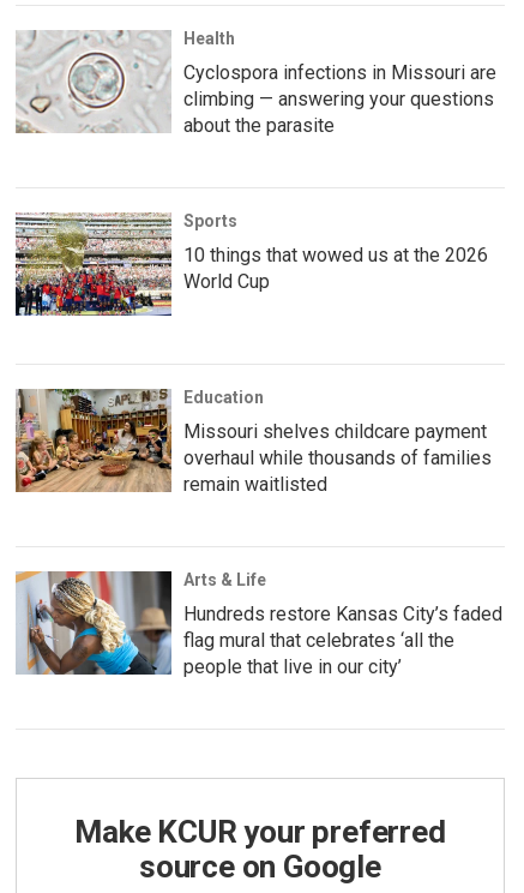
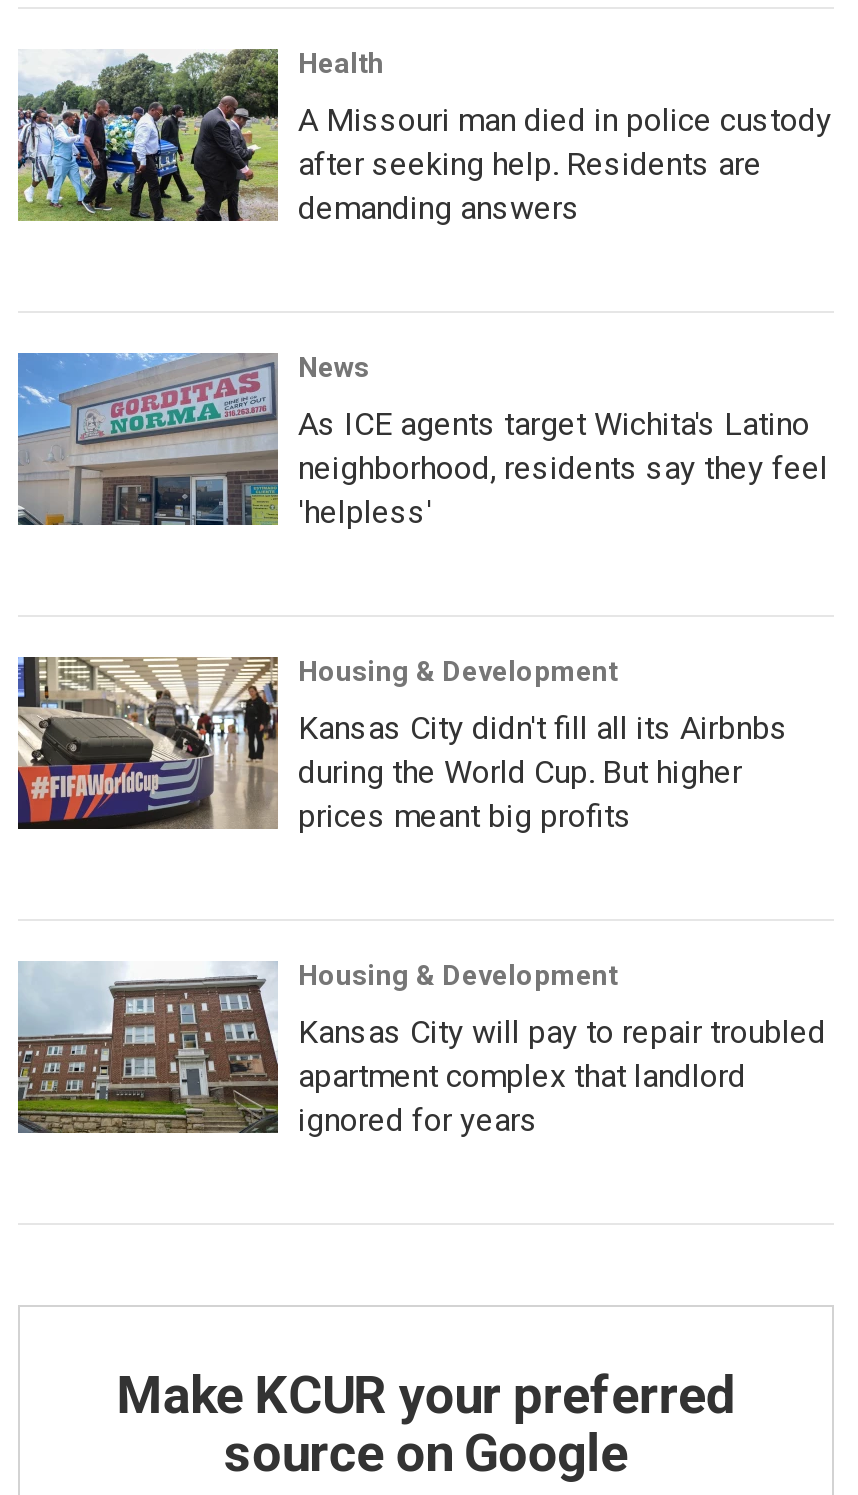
- [image]
- Cyclospora infections in Missouri are
- climbing — answering your questions
- about the parasite
+ [image]
+ A Missouri man died in police custody
+ after seeking help. Residents are
+ demanding answers

- [image]
- Sports
+ [image]
+ News

- 10 things that wowed us at the 2026
- World Cup
+ As ICE agents target Wichita's Latino
+ neighborhood, residents say they feel
+ 'helpless'

- [image]
- Education
+ [image]
+ Housing & Development

- Missouri shelves childcare payment
- overhaul while thousands of families
- remain waitlisted
+ Kansas City didn't fill all its Airbnbs
+ during the World Cup. But higher
+ prices meant big profits

- [image]
- Arts & Life
+ [image]
+ Housing & Development

- Hundreds restore Kansas City’s faded
- flag mural that celebrates ‘all the
- people that live in our city’
+ Kansas City will pay to repair troubled
+ apartment complex that landlord
+ ignored for years
